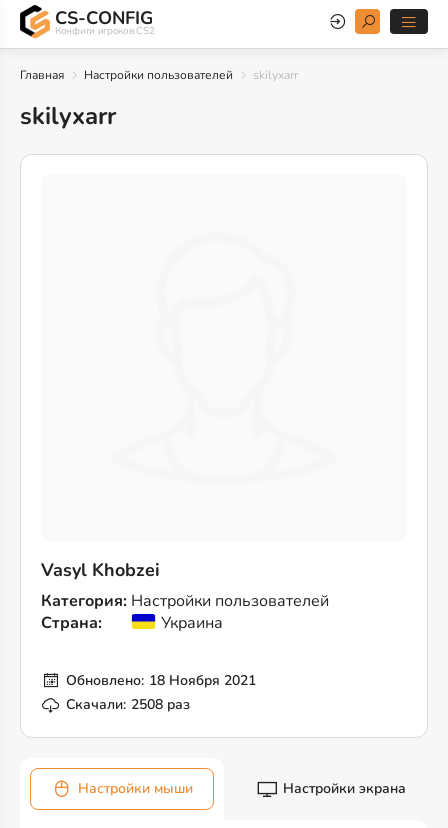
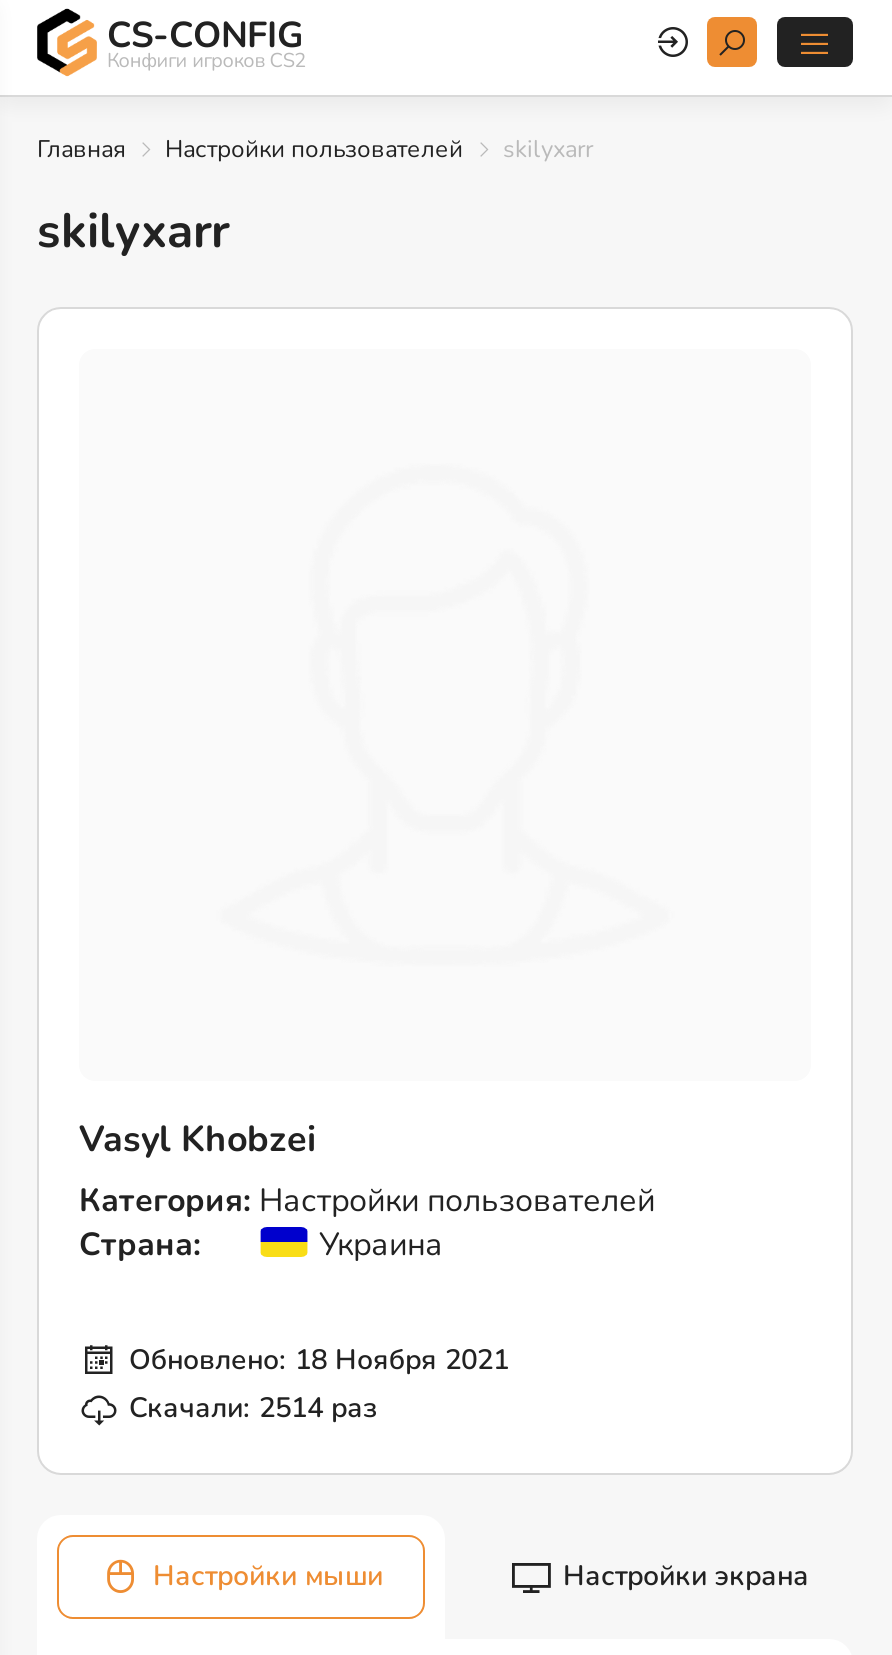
- Скачали: 2508 раз
+ Скачали: 2514 раз
